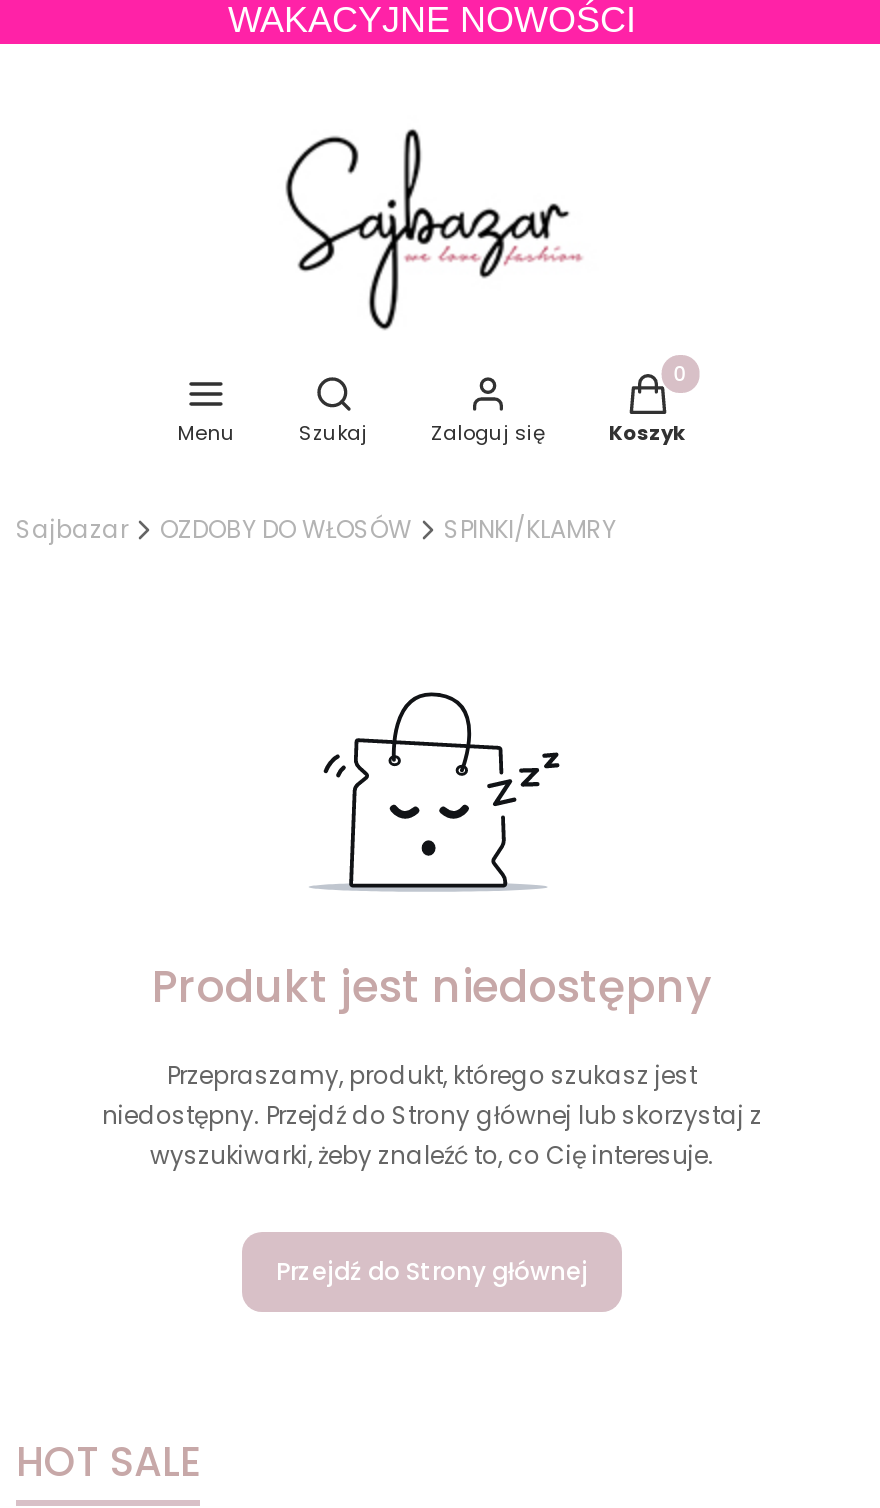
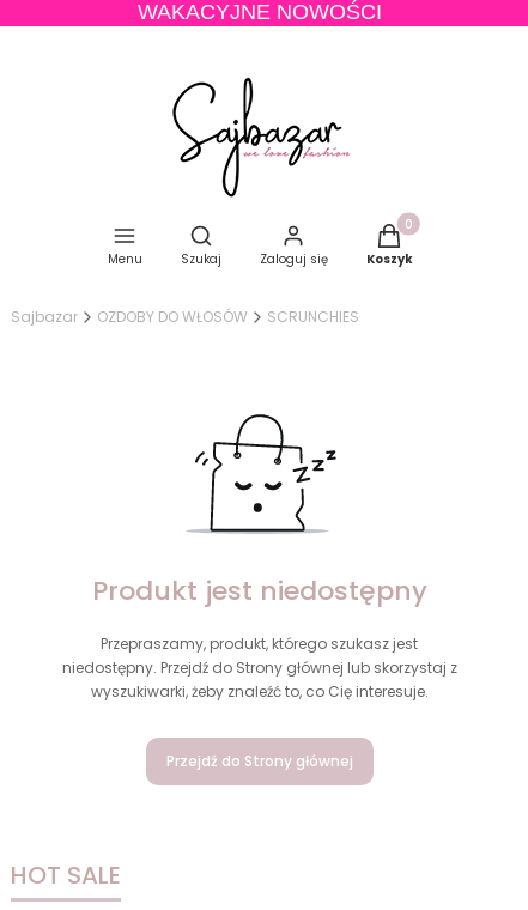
- SPINKI/KLAMRY
+ SCRUNCHIES
